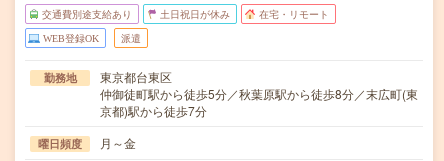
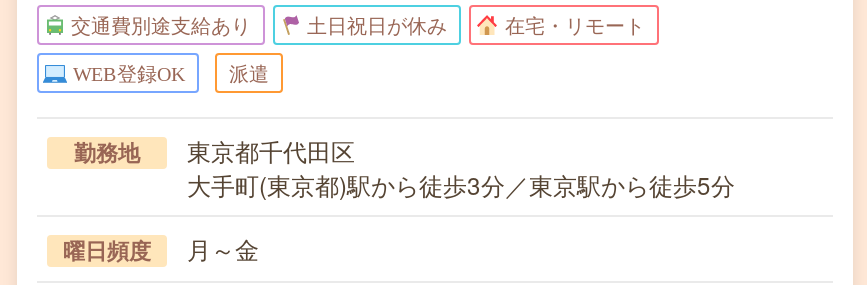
- 東京都台東区
- 仲御徒町駅から徒歩5分／秋葉原駅から徒歩8分／末広町(東
- 京都)駅から徒歩7分
+ 東京都千代田区
+ 大手町(東京都)駅から徒歩3分／東京駅から徒歩5分
